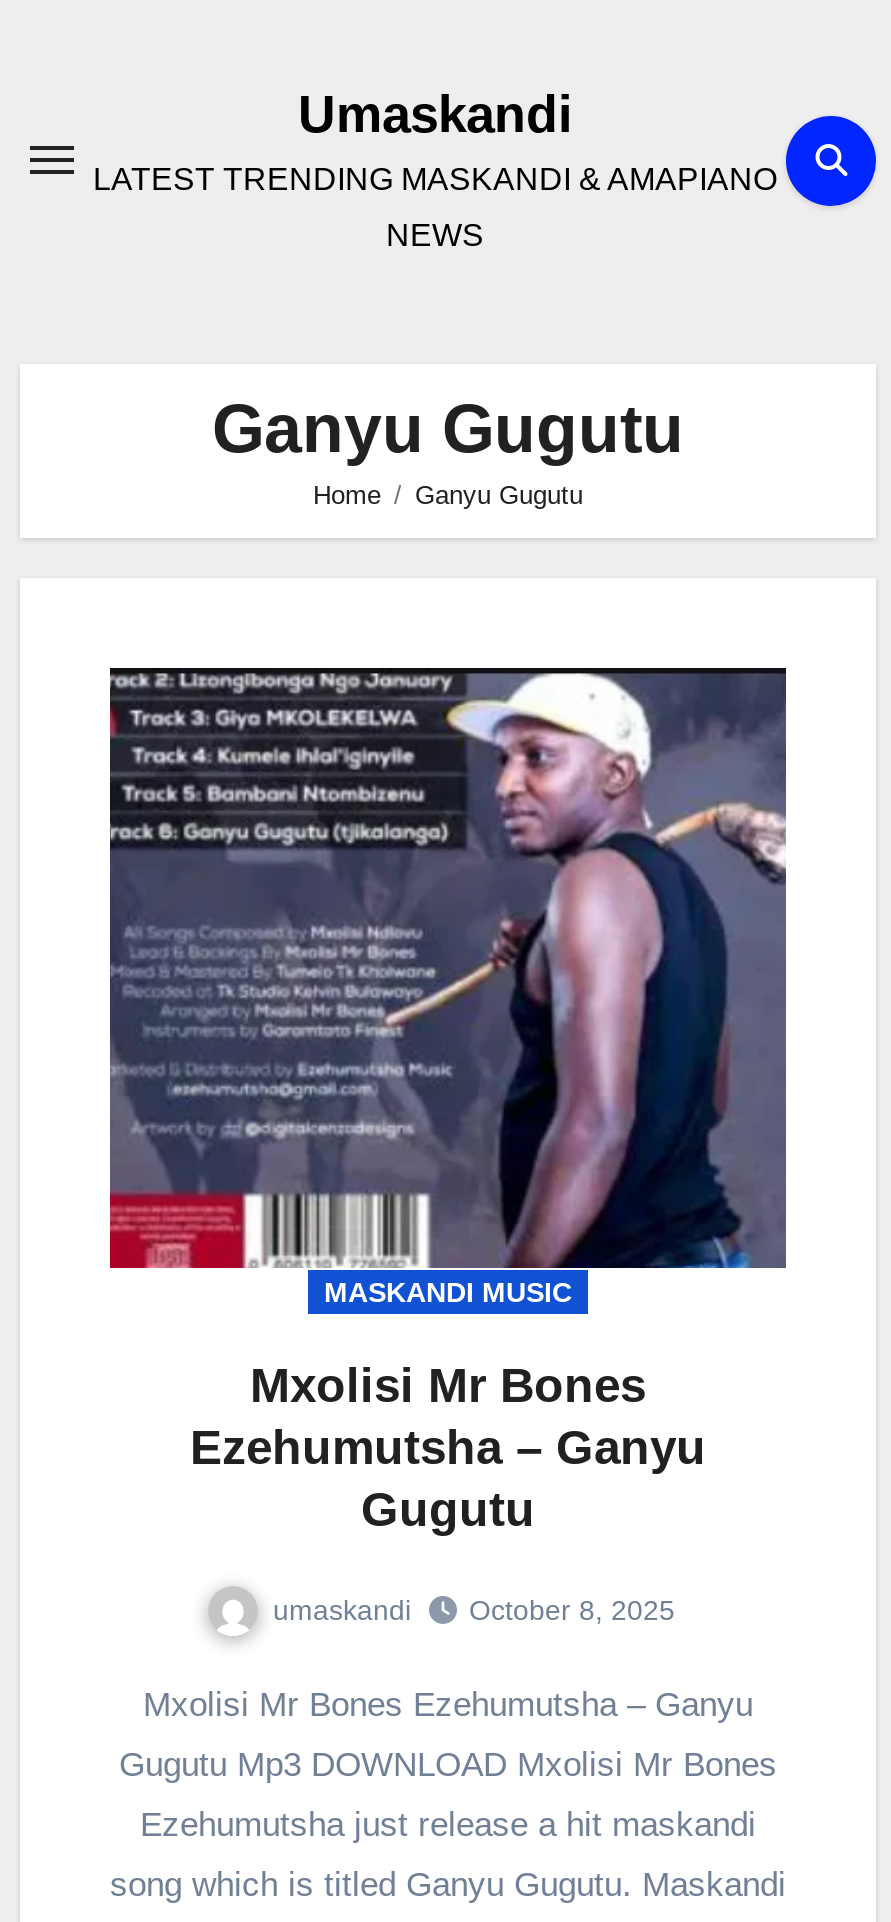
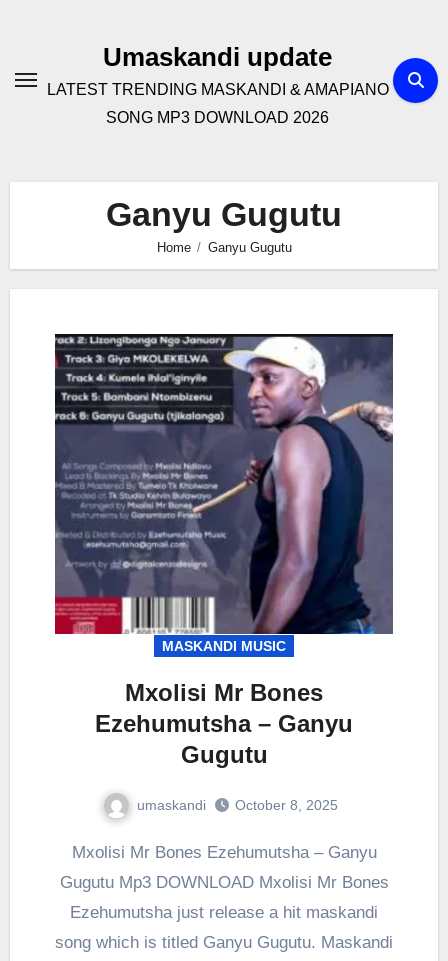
- Umaskandi
+ Umaskandi update

- NEWS
+ SONG MP3 DOWNLOAD 2026
